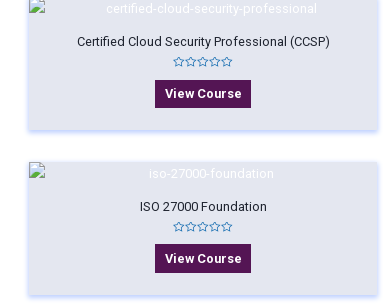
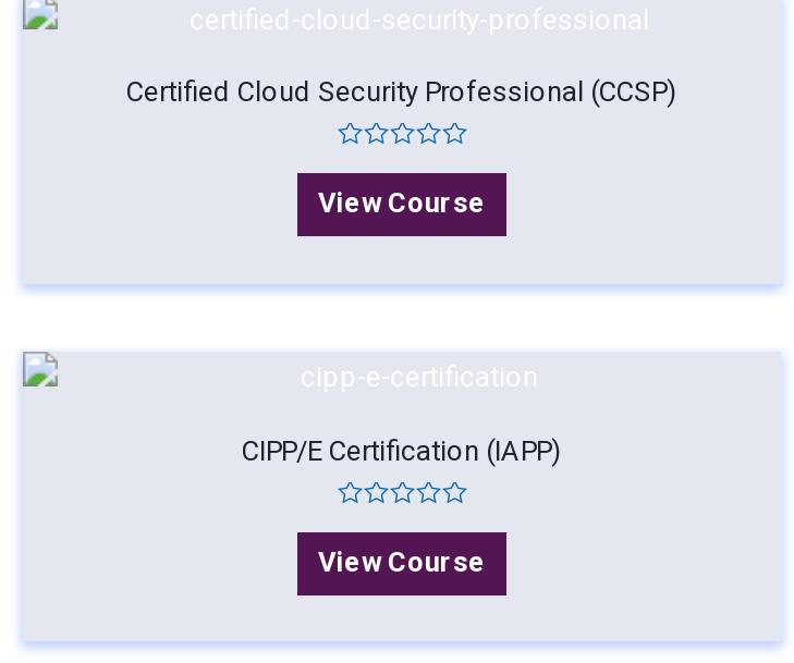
- ISO 27000 Foundation
+ CIPP/E Certification (IAPP)
